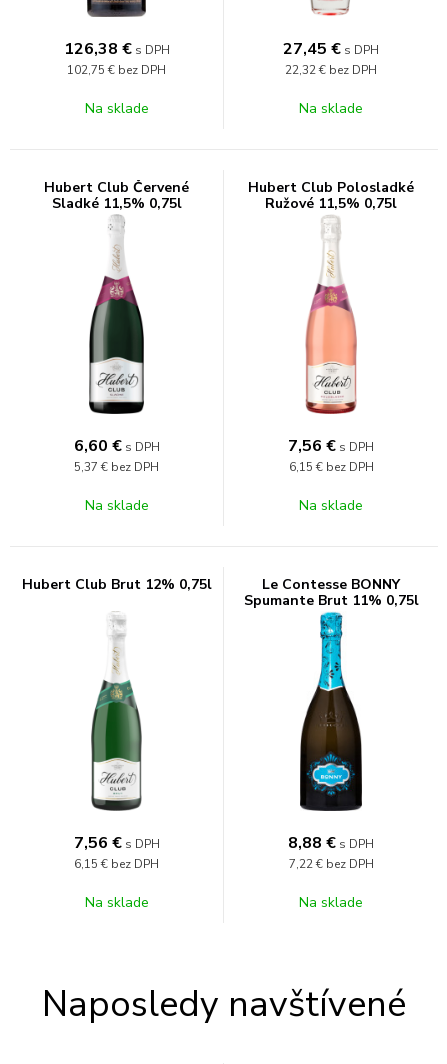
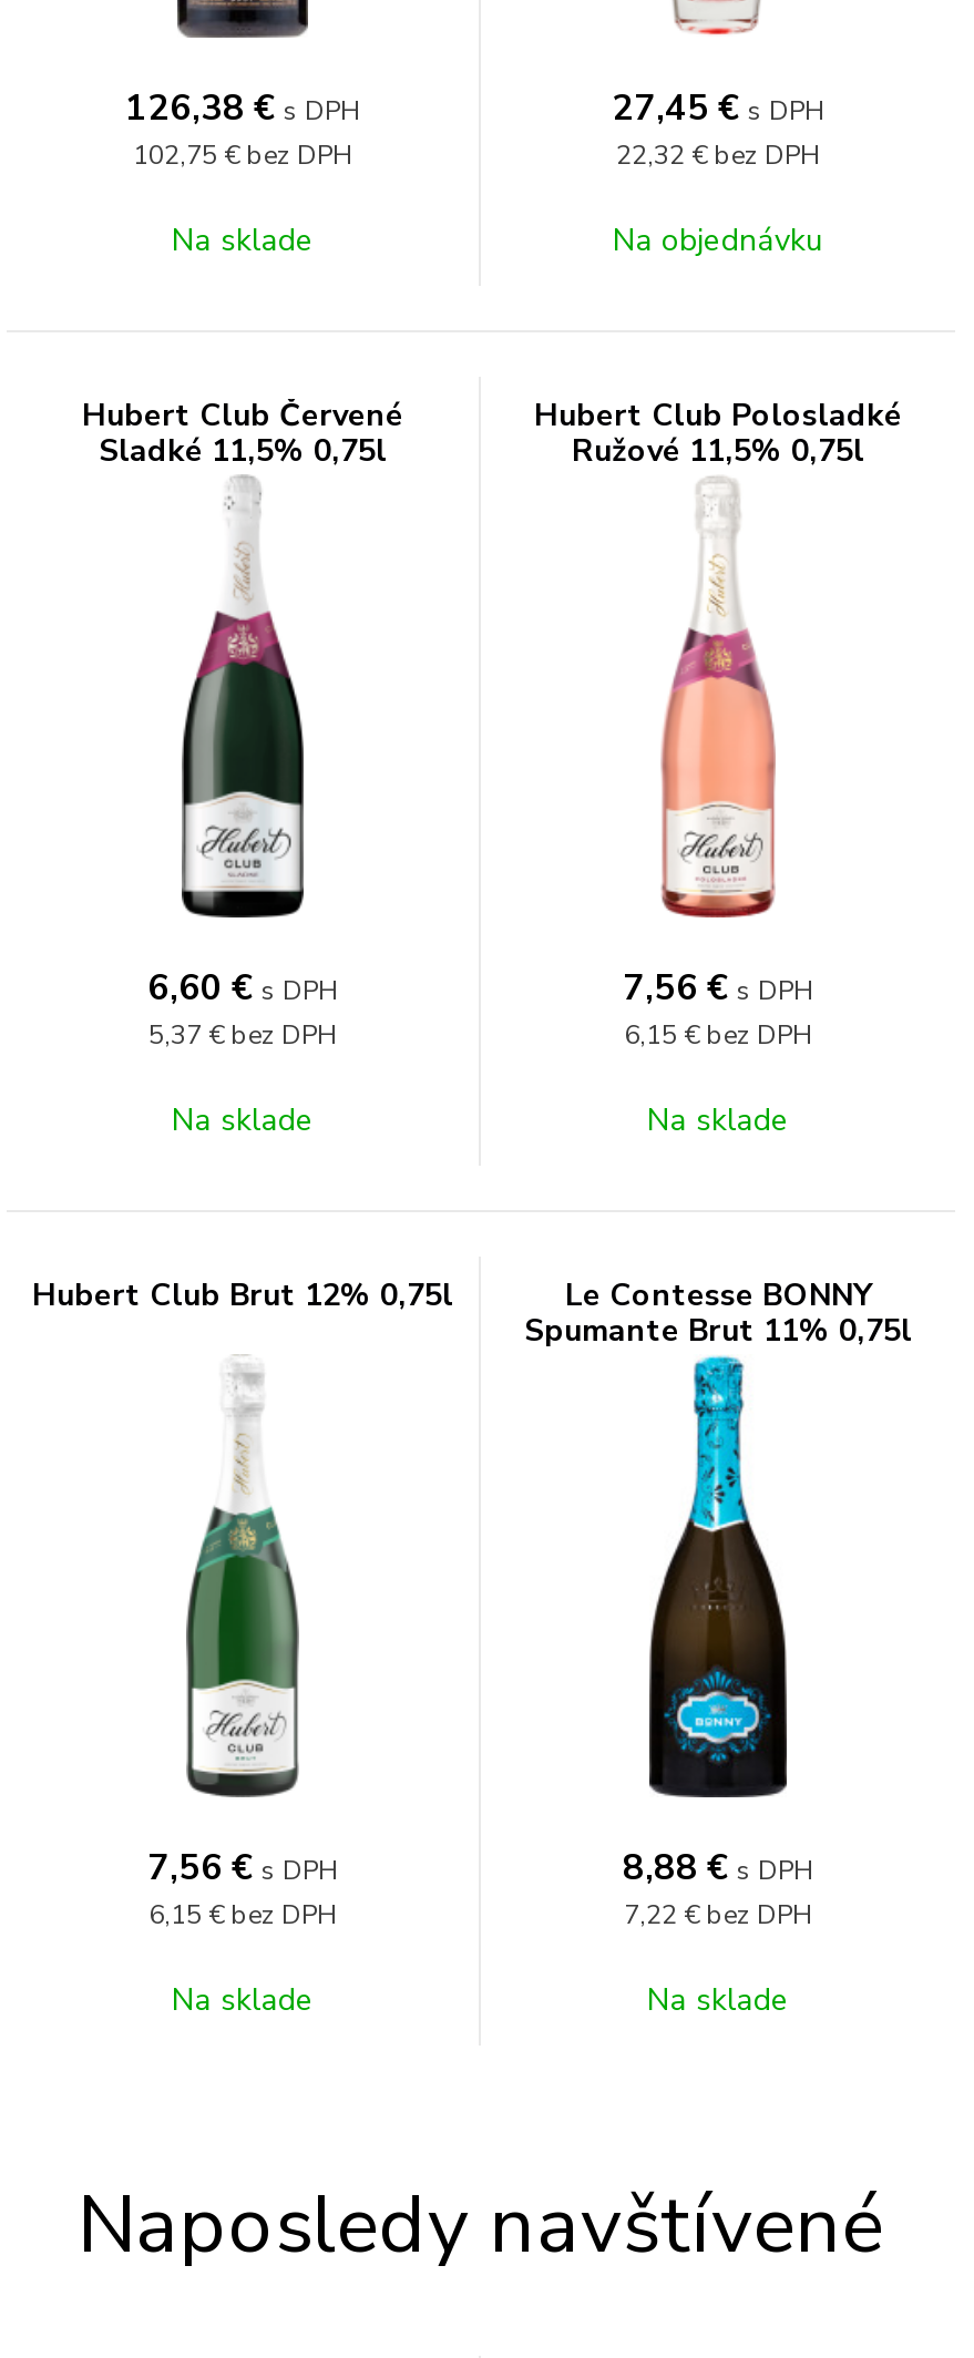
- Na sklade
+ Na objednávku
